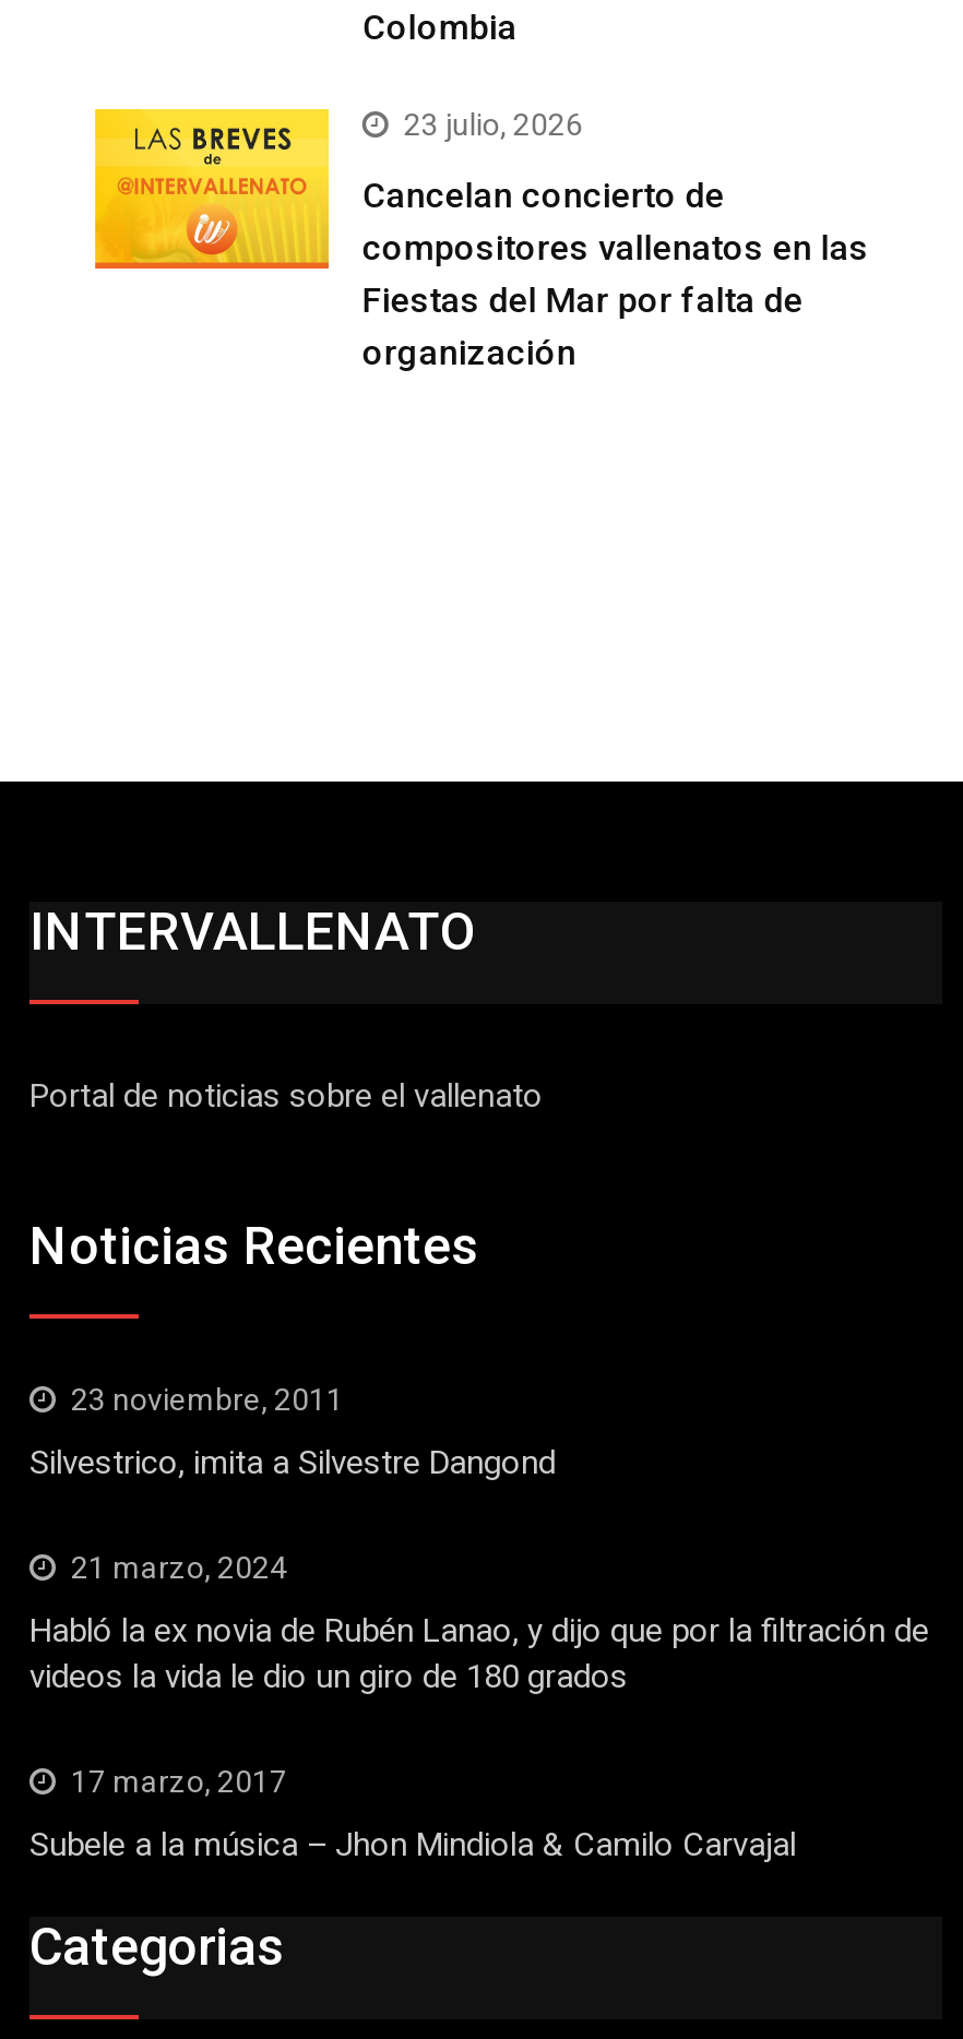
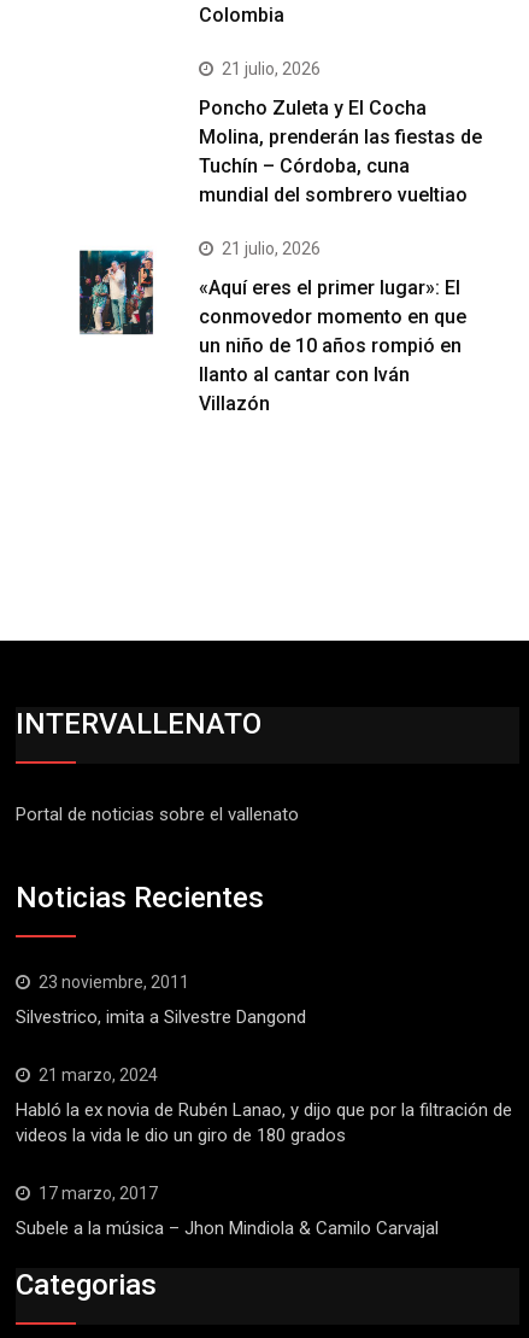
- [image]
- 23 julio, 2026
- Cancelan concierto de
- compositores vallenatos en las
- Fiestas del Mar por falta de
- organización
+ [image]
+ 21 julio, 2026
+ Poncho Zuleta y El Cocha
+ Molina, prenderán las fiestas de
+ Tuchín – Córdoba, cuna
+ mundial del sombrero vueltiao
+ 21 julio, 2026
+ «Aquí eres el primer lugar»: El
+ conmovedor momento en que
+ un niño de 10 años rompió en
+ llanto al cantar con Iván
+ Villazón
